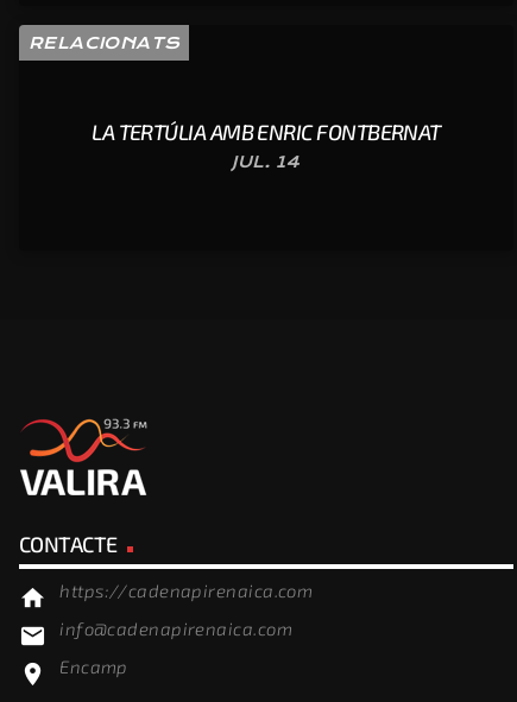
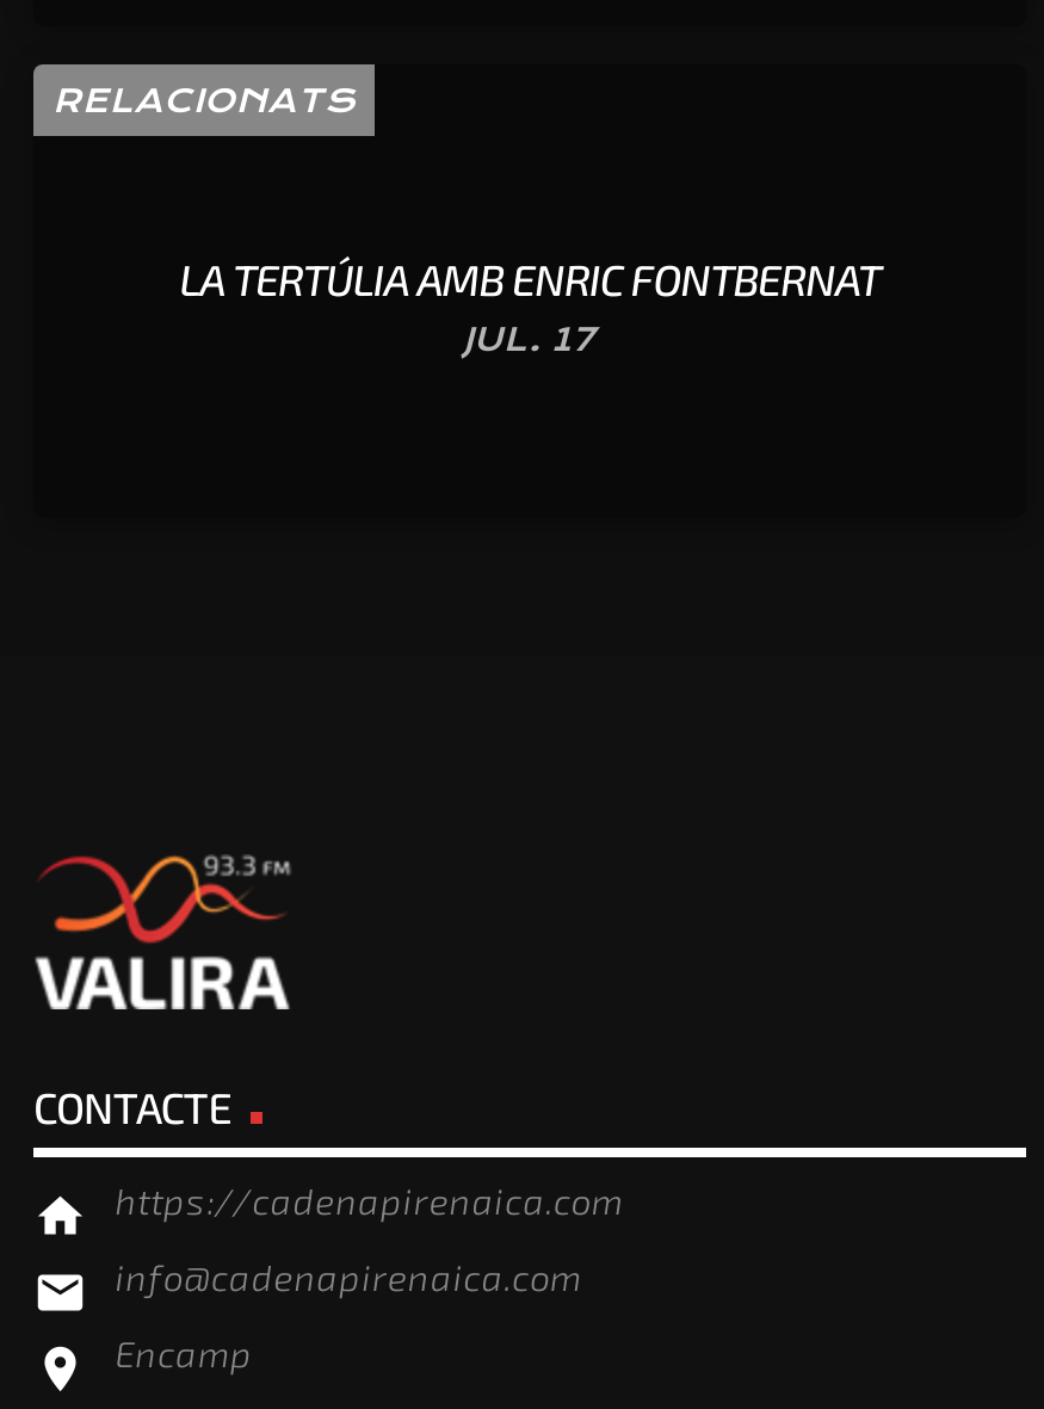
- JUL. 14
+ JUL. 17
